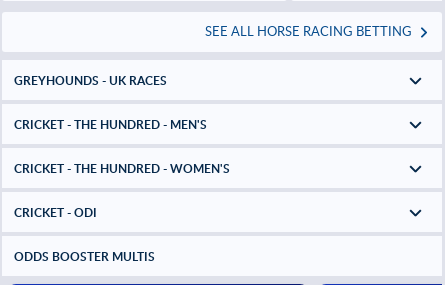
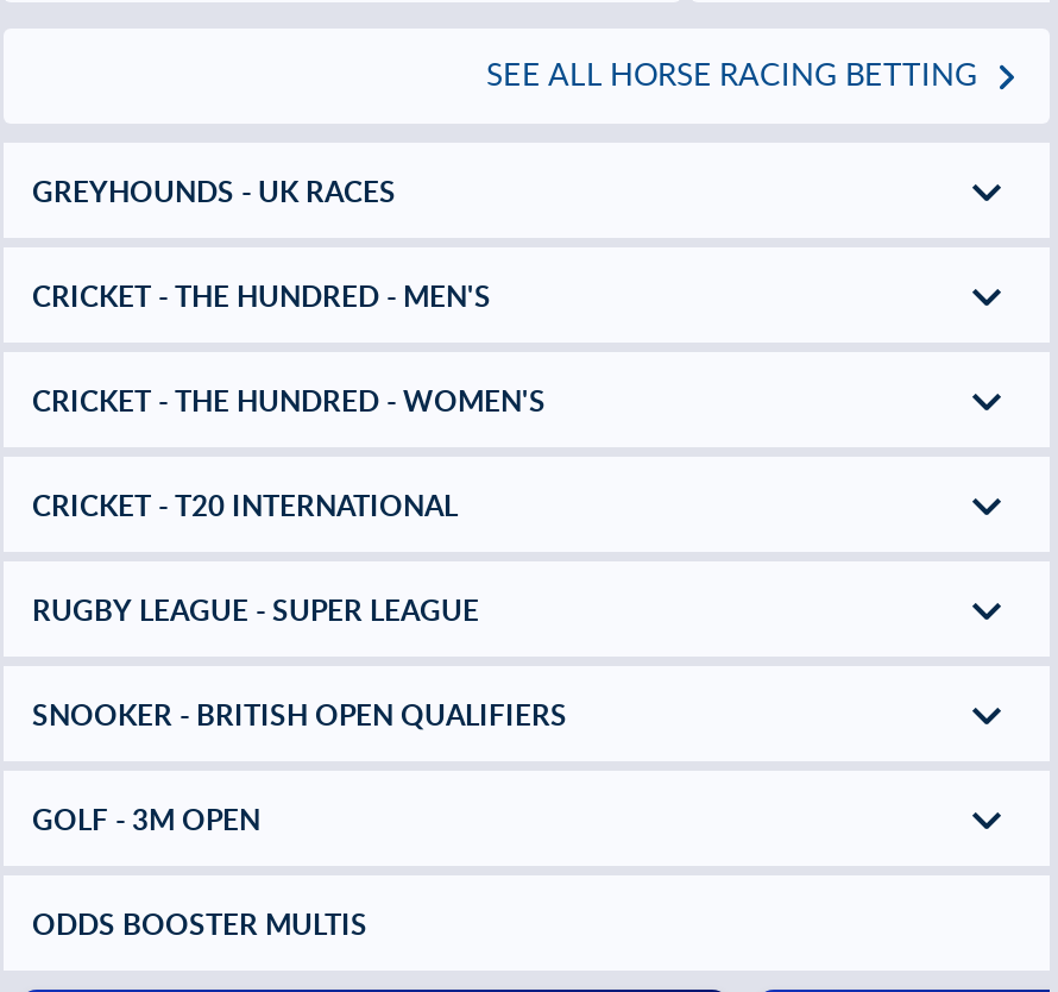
- CRICKET - ODI
+ CRICKET - T20 INTERNATIONAL
+ RUGBY LEAGUE - SUPER LEAGUE
+ SNOOKER - BRITISH OPEN QUALIFIERS
+ GOLF - 3M OPEN
